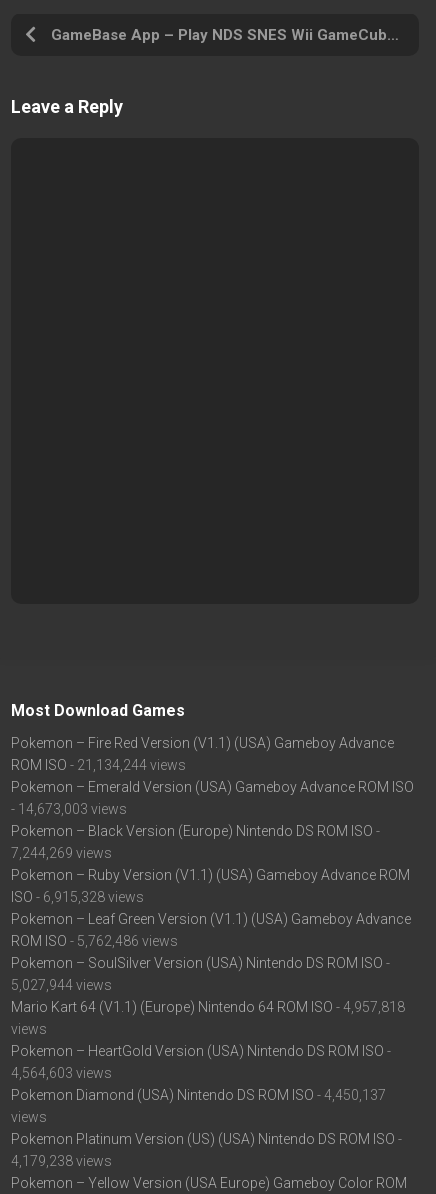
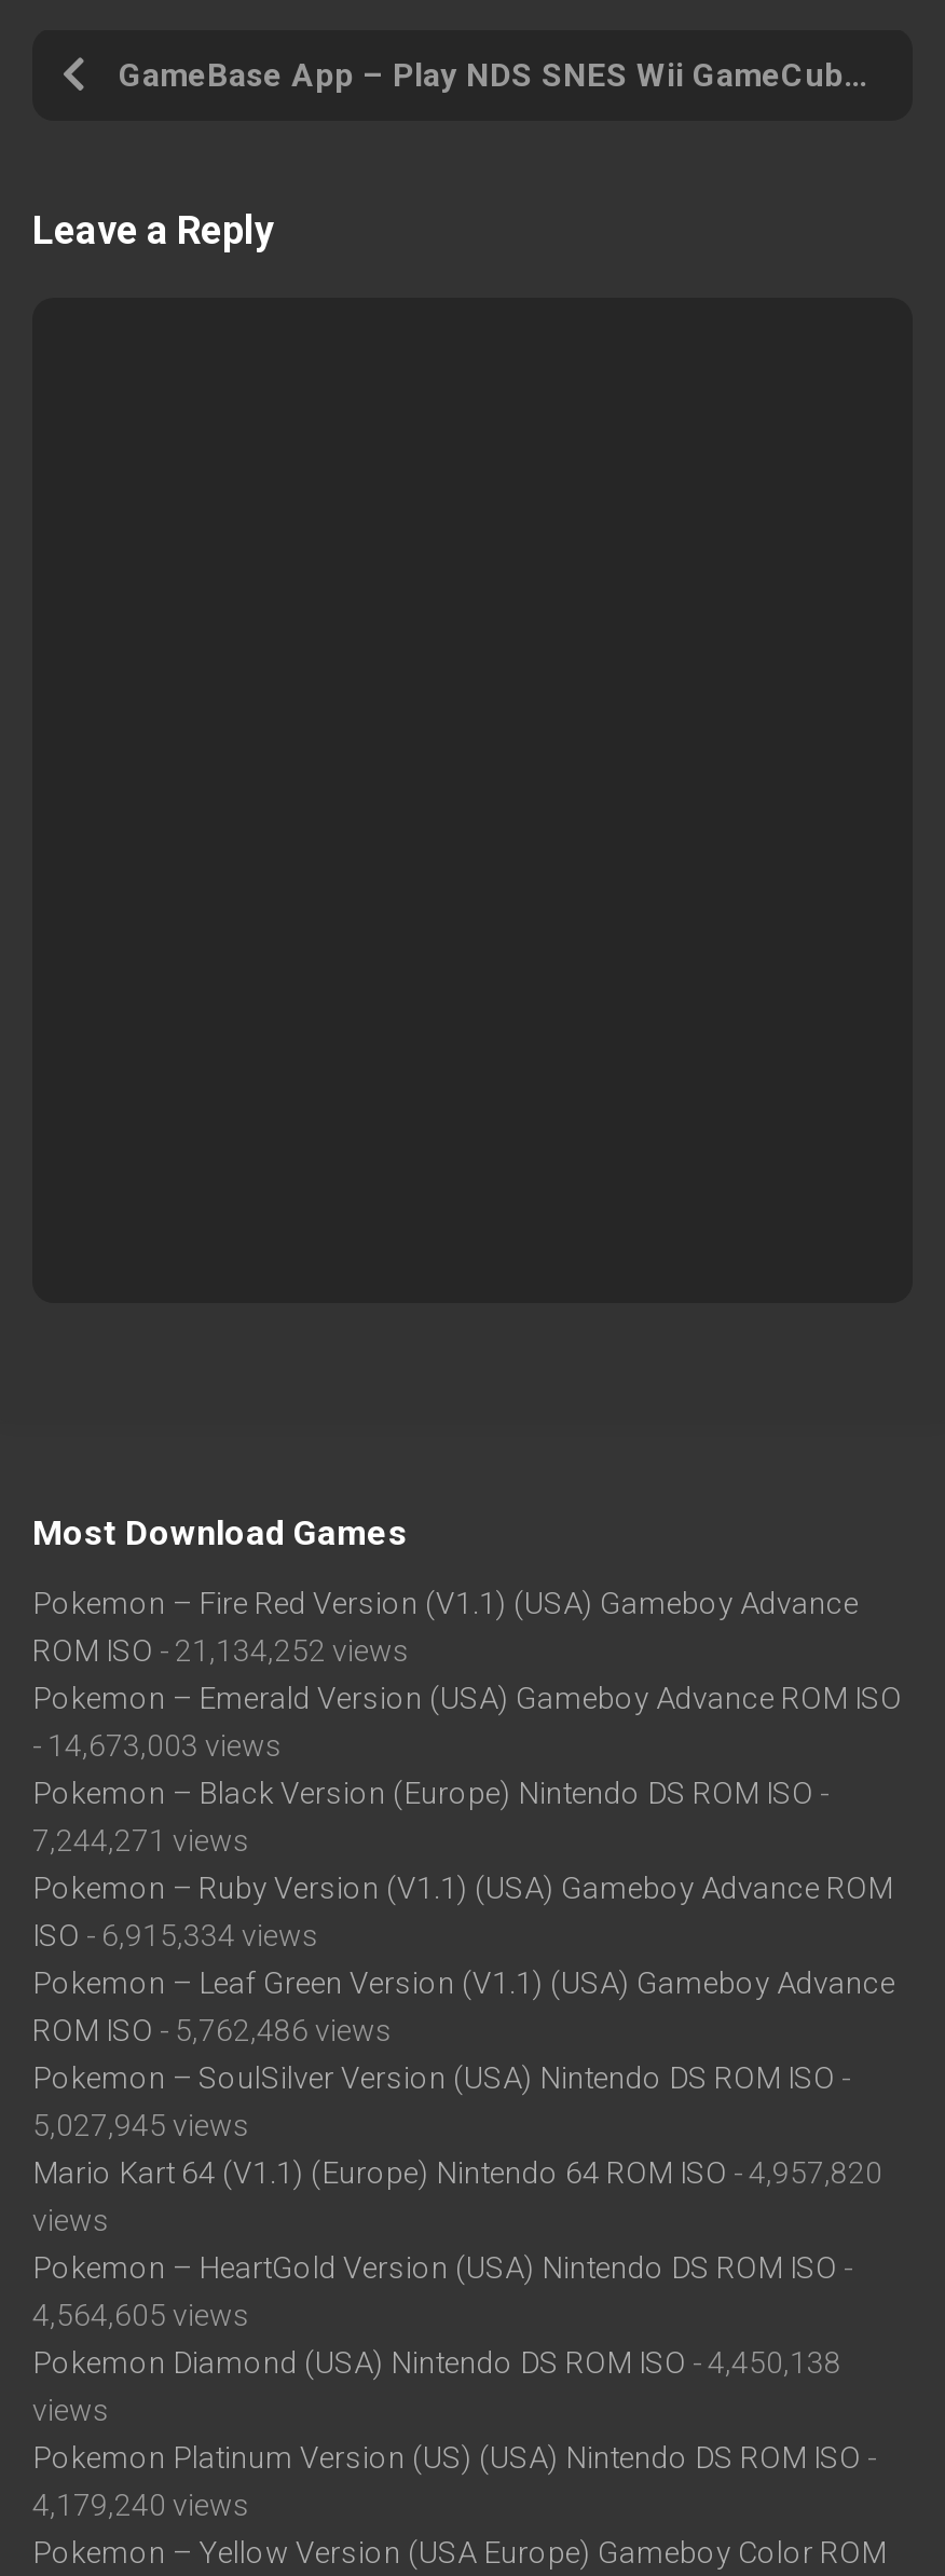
- ROM ISO - 21,134,244 views
+ ROM ISO - 21,134,252 views

- 7,244,269 views
+ 7,244,271 views

- ISO - 6,915,328 views
+ ISO - 6,915,334 views

- 5,027,944 views
+ 5,027,945 views

- Mario Kart 64 (V1.1) (Europe) Nintendo 64 ROM ISO - 4,957,818
+ Mario Kart 64 (V1.1) (Europe) Nintendo 64 ROM ISO - 4,957,820

- 4,564,603 views
+ 4,564,605 views

- Pokemon Diamond (USA) Nintendo DS ROM ISO - 4,450,137
+ Pokemon Diamond (USA) Nintendo DS ROM ISO - 4,450,138

- 4,179,238 views
+ 4,179,240 views
